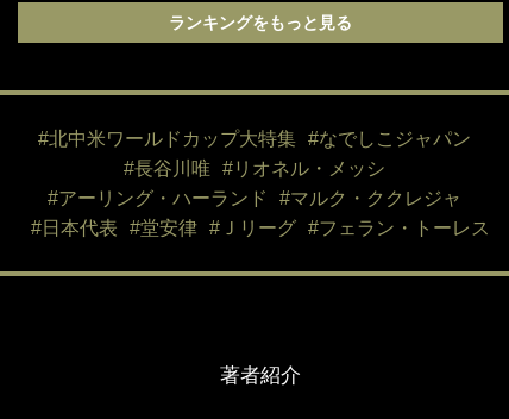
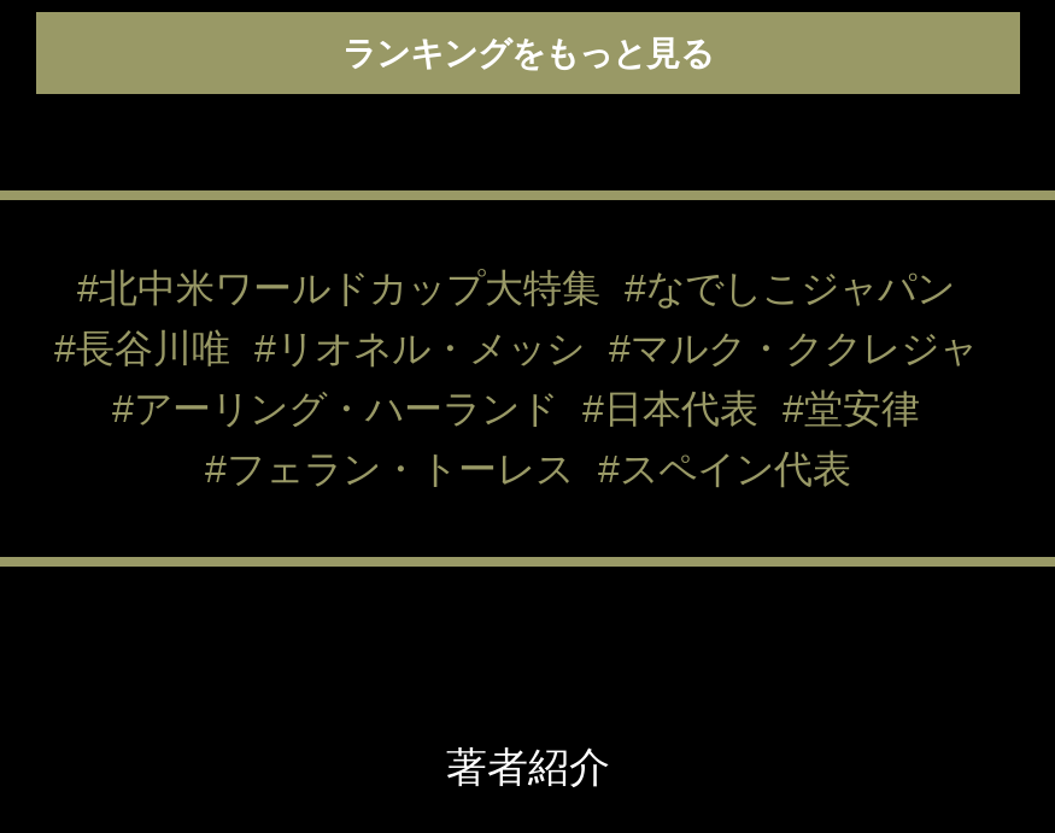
- #長谷川唯 #リオネル・メッシ
+ #長谷川唯 #リオネル・メッシ #マルク・ククレジャ

- #アーリング・ハーランド #マルク・ククレジャ
+ #アーリング・ハーランド #日本代表 #堂安律

- #日本代表 #堂安律 #Ｊリーグ #フェラン・トーレス
+ #フェラン・トーレス #スペイン代表
